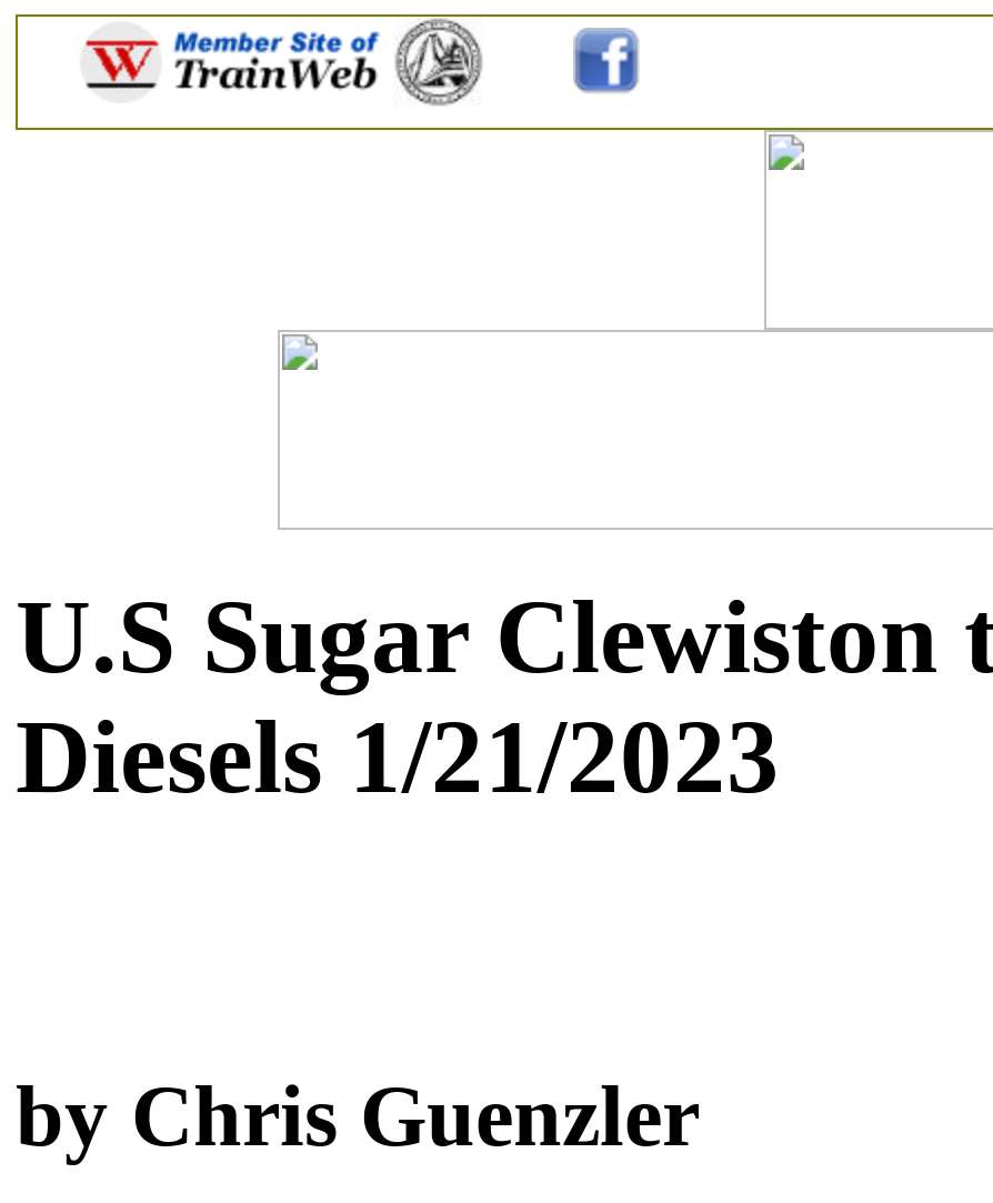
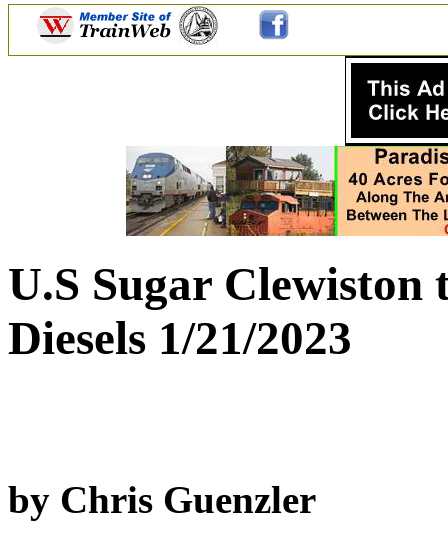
+ [image]
